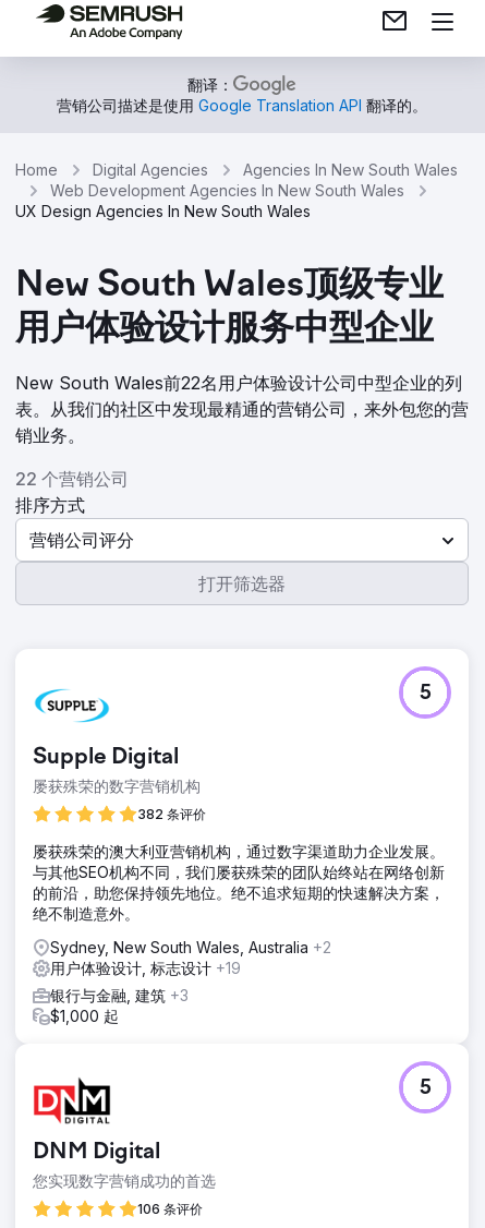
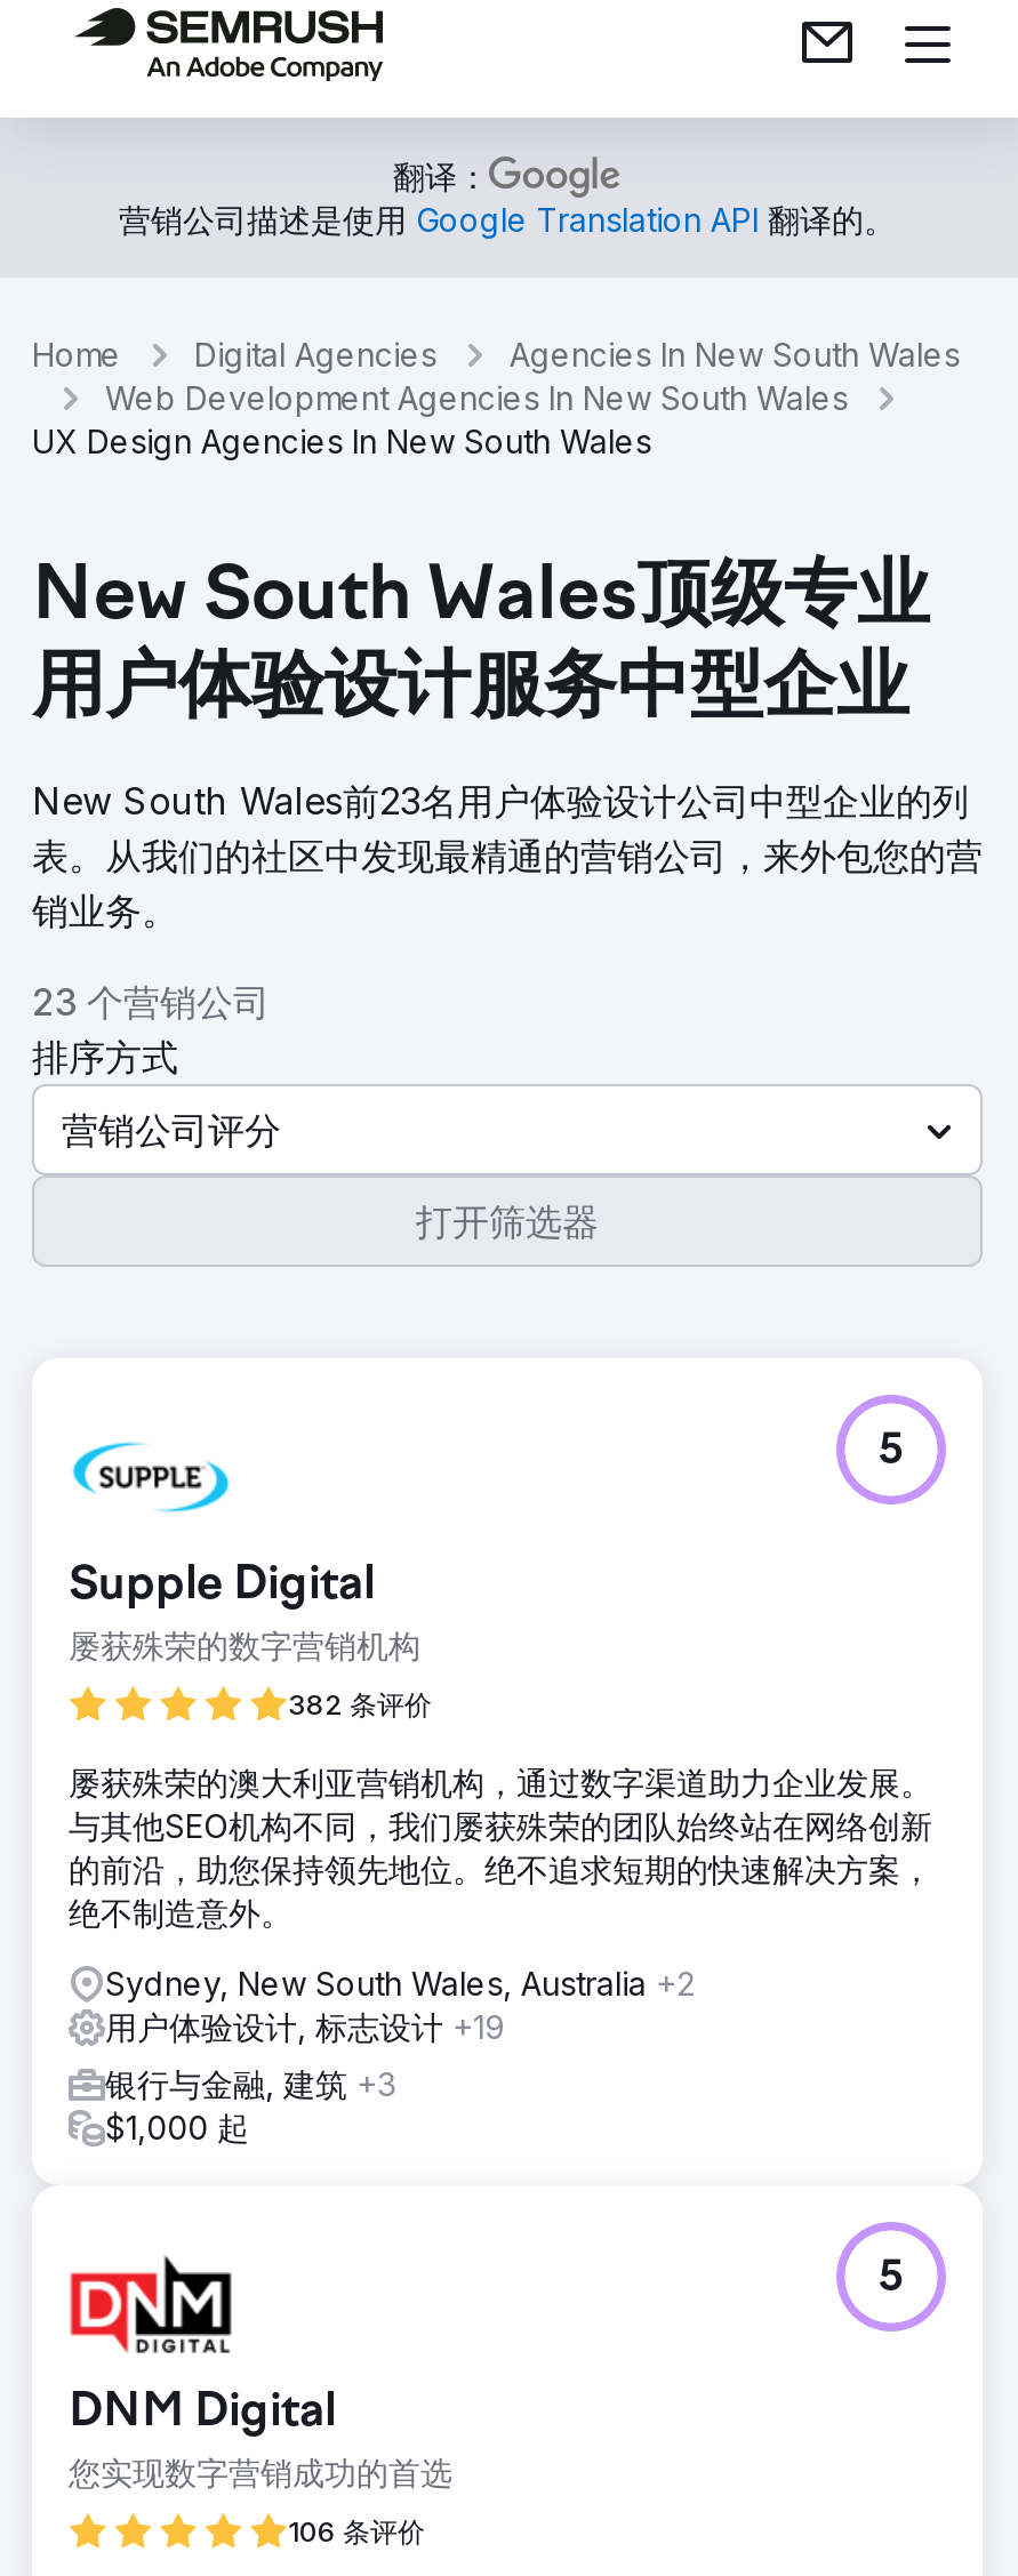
- New South Wales前22名用户体验设计公司中型企业的列
+ New South Wales前23名用户体验设计公司中型企业的列

- 22 个营销公司
+ 23 个营销公司
